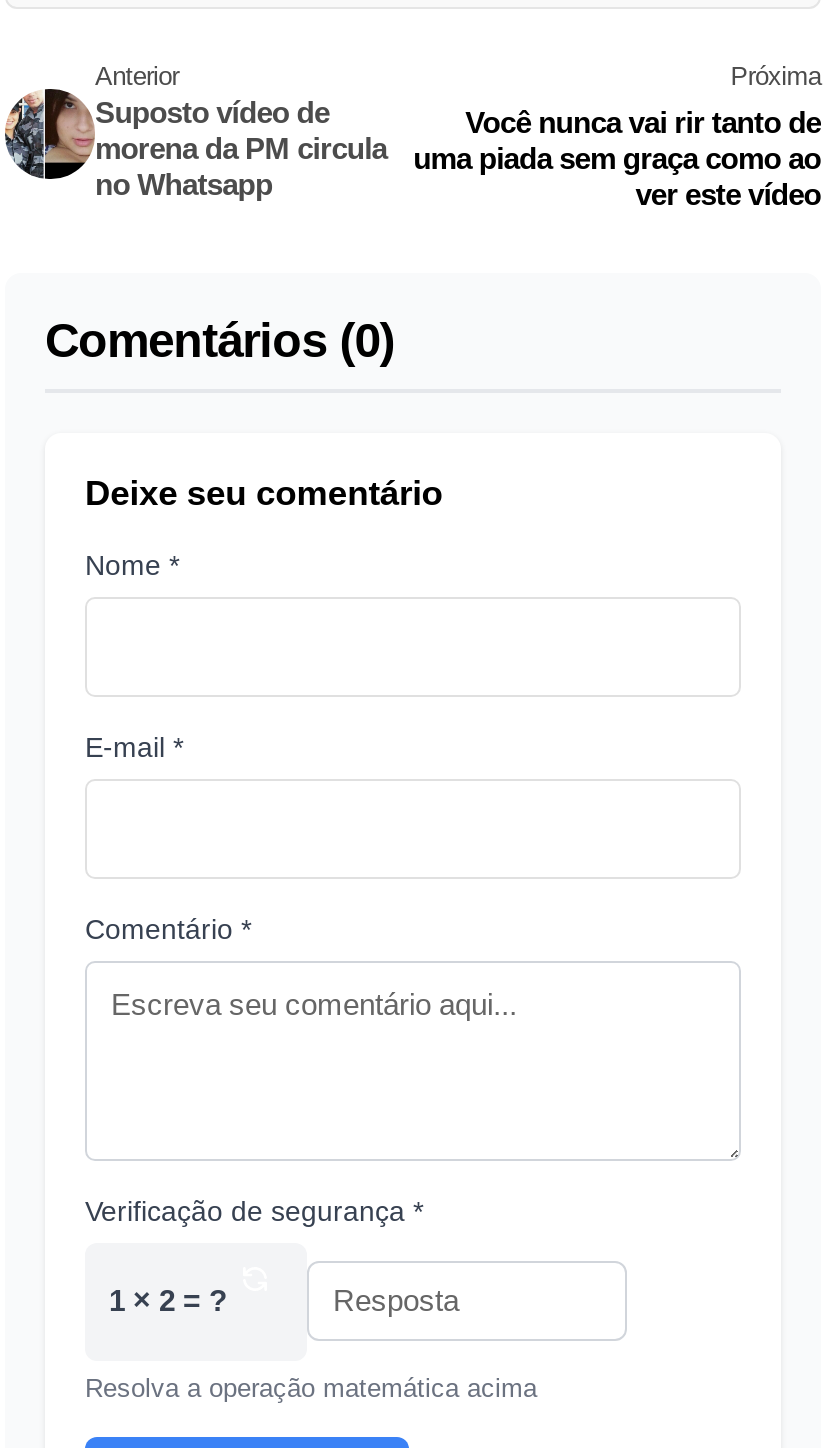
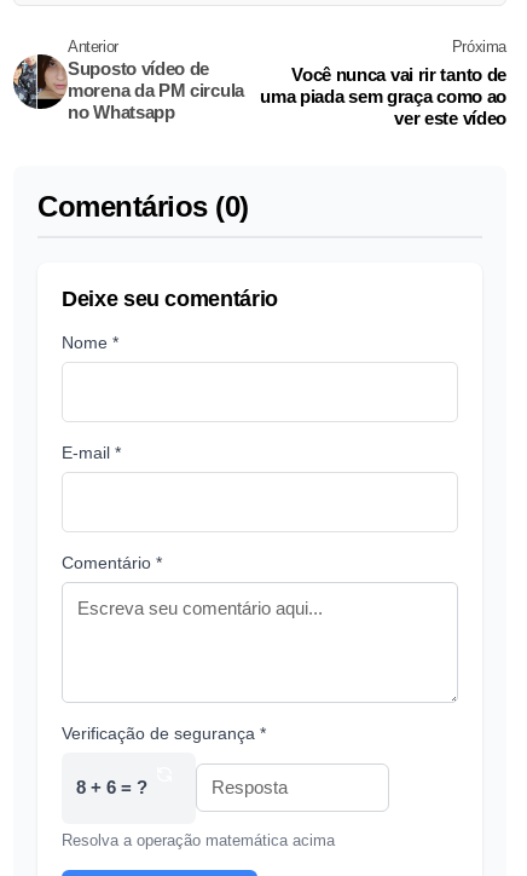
- 1 × 2 = ?
+ 8 + 6 = ?
